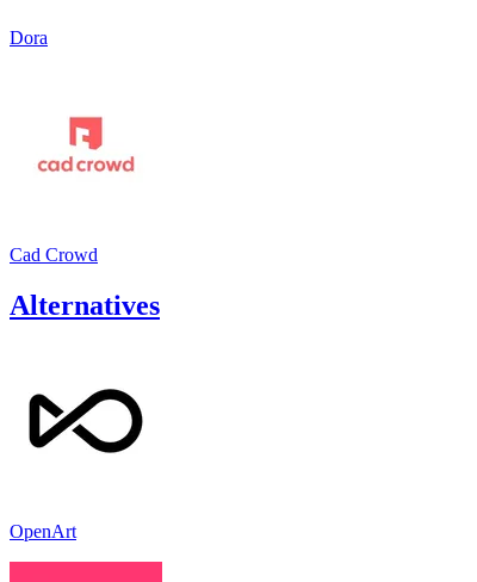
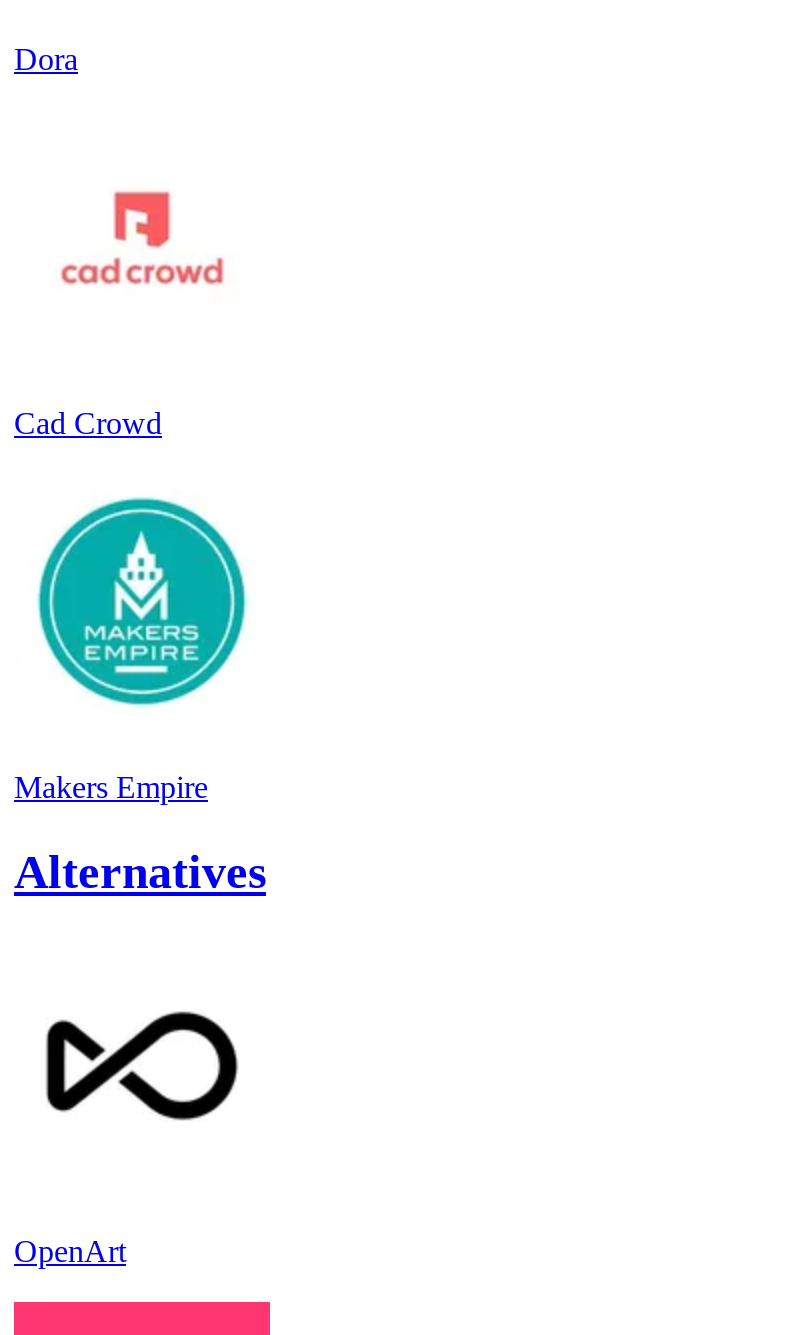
+ [image]
+ Makers Empire
